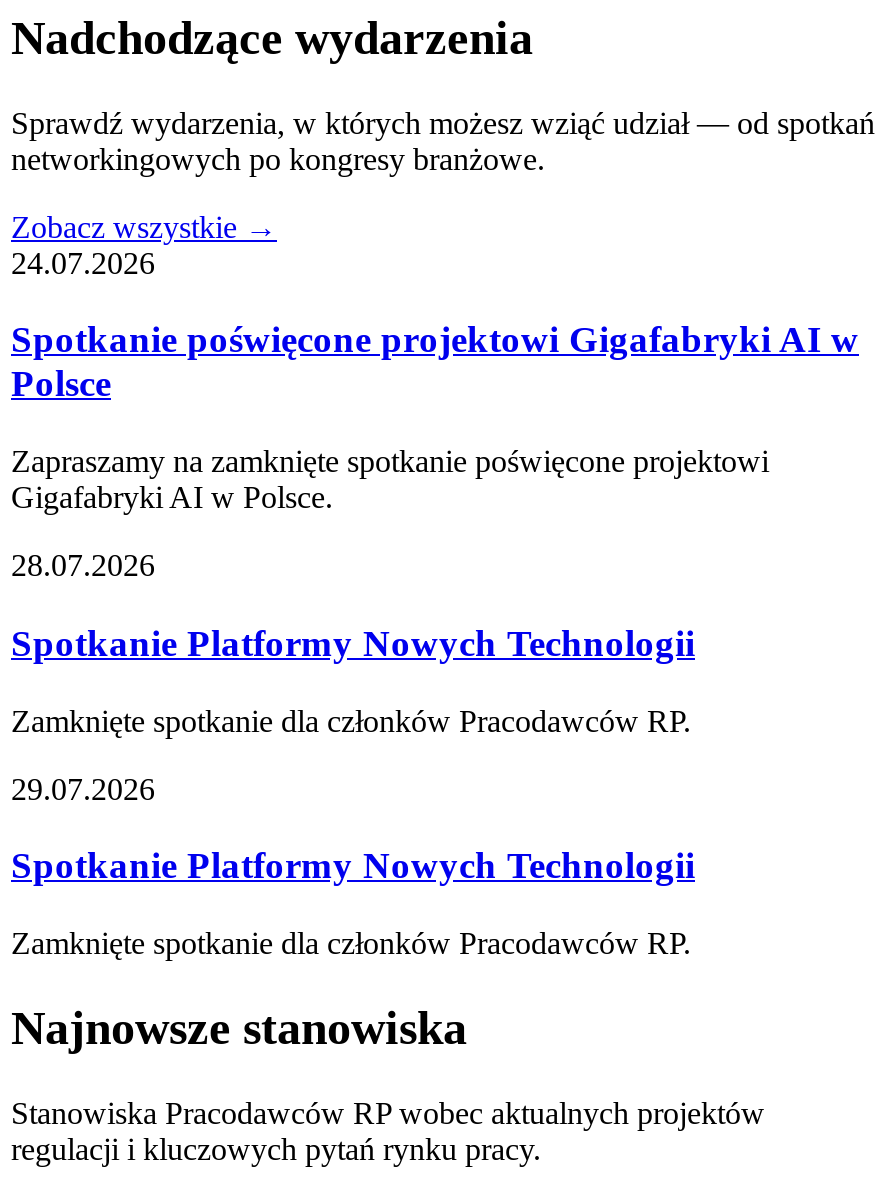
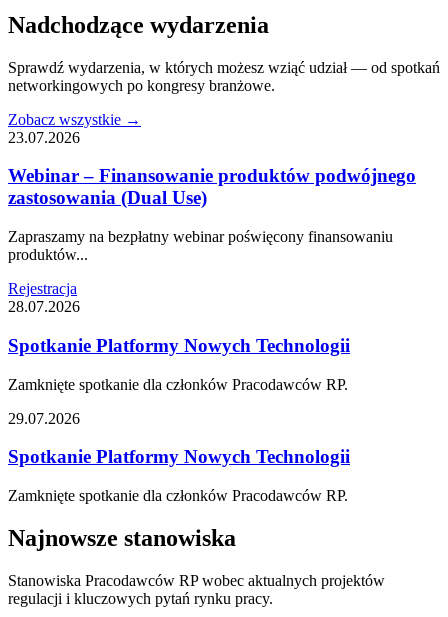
- 24.07.2026
- Spotkanie poświęcone projektowi Gigafabryki AI w
- Polsce
- Zapraszamy na zamknięte spotkanie poświęcone projektowi
- Gigafabryki AI w Polsce.
+ 23.07.2026
+ Webinar – Finansowanie produktów podwójnego
+ zastosowania (Dual Use)
+ Zapraszamy na bezpłatny webinar poświęcony finansowaniu
+ produktów...
+ Rejestracja
